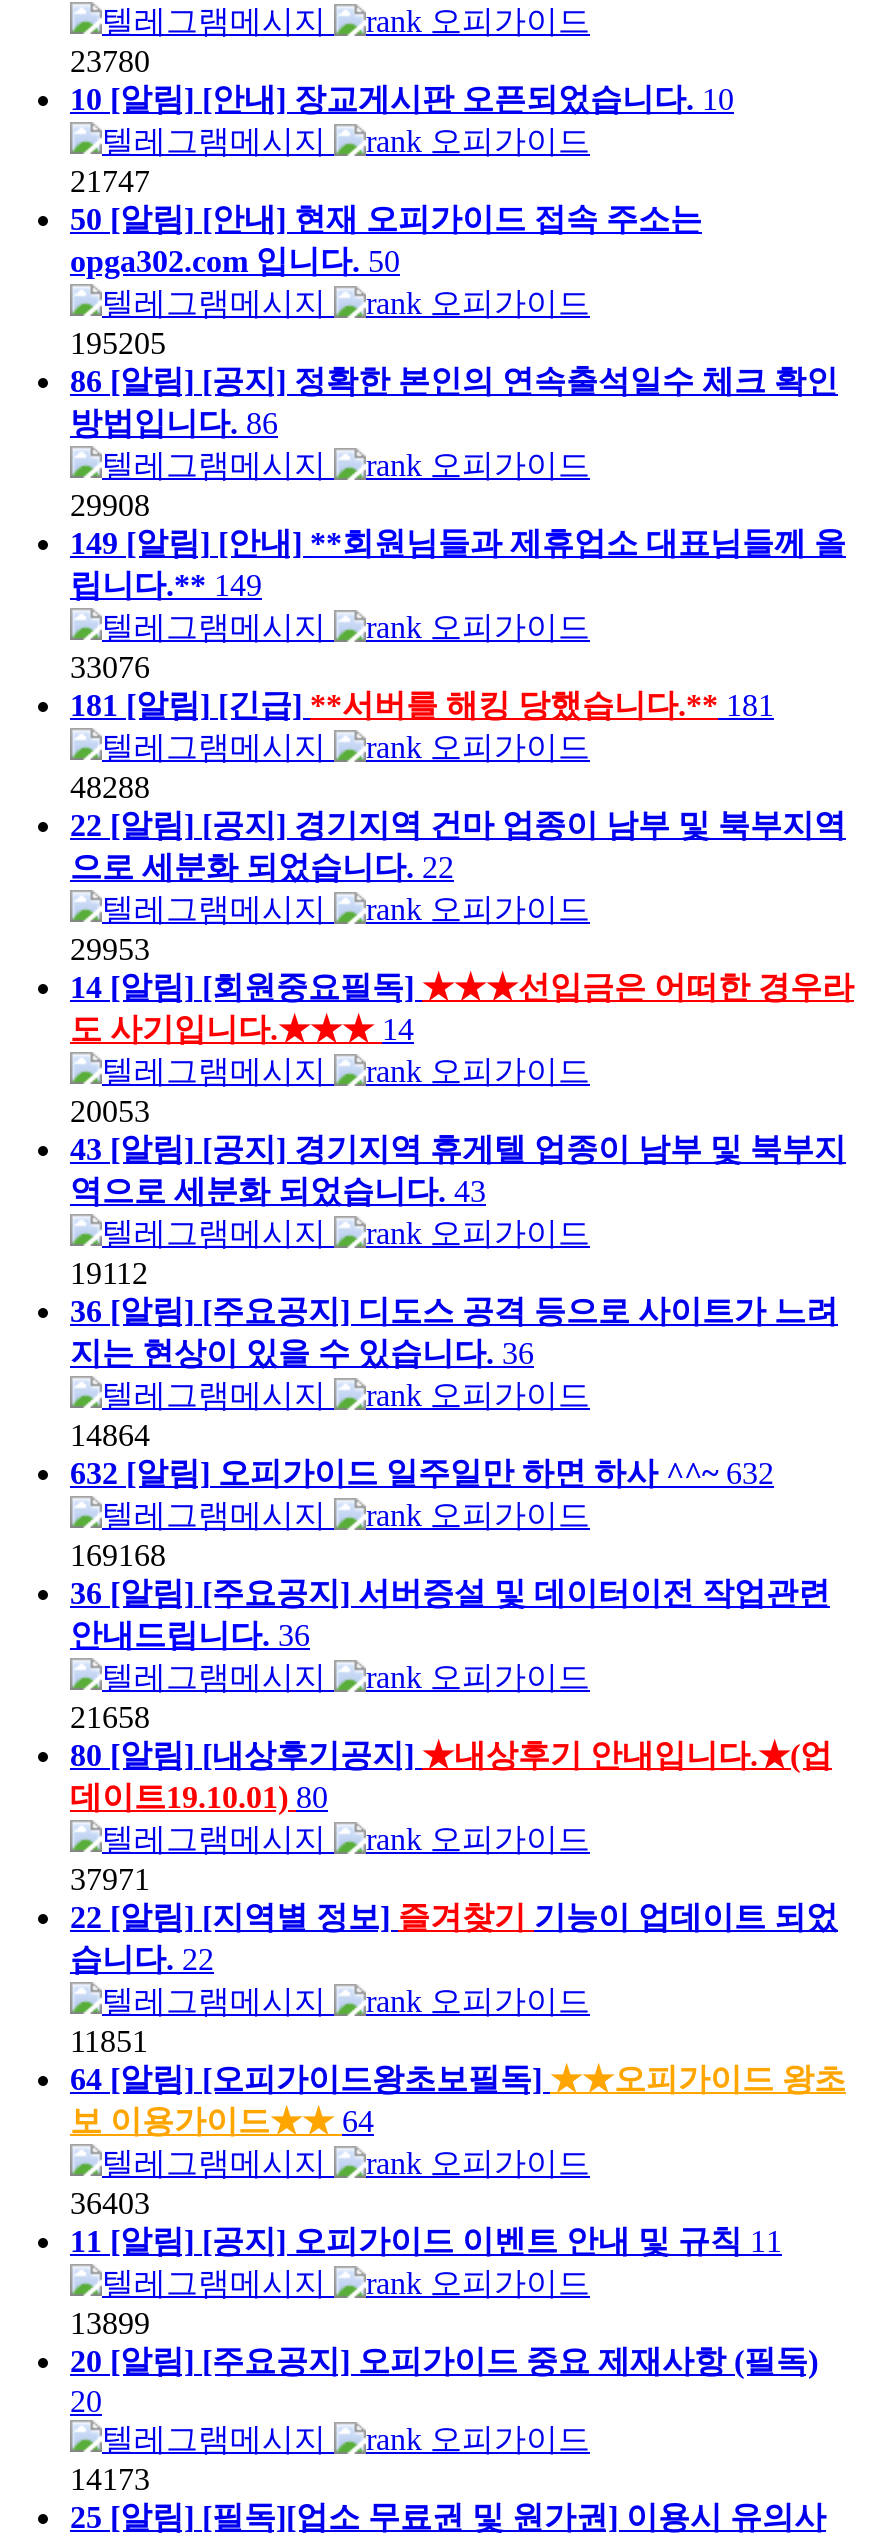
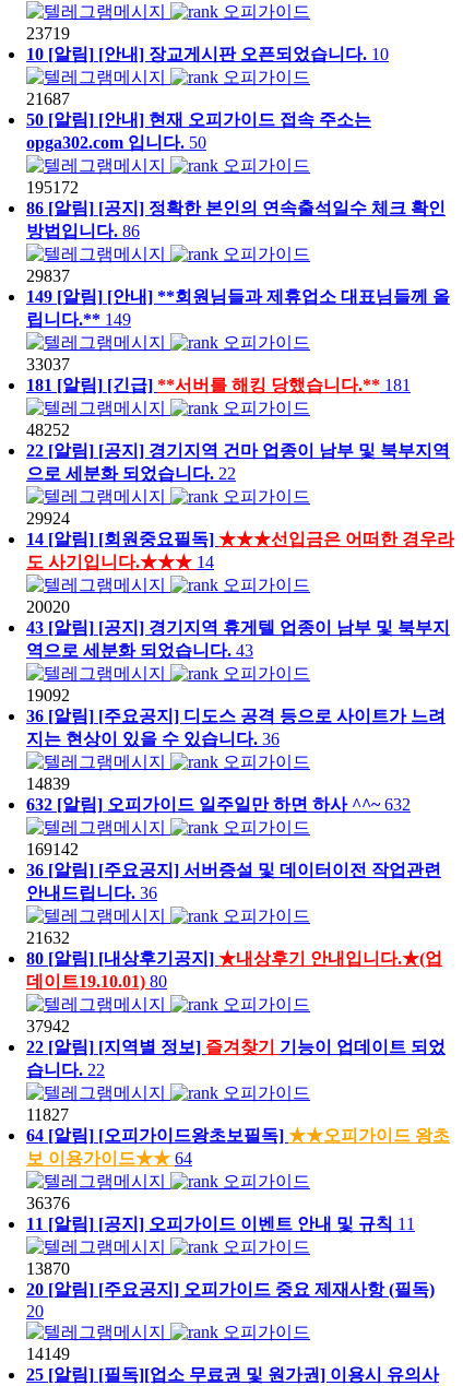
- 23780
+ 23719

- 21747
+ 21687

- 195205
+ 195172

- 29908
+ 29837

- 33076
+ 33037

- 48288
+ 48252

- 29953
+ 29924

- 20053
+ 20020

- 19112
+ 19092

- 14864
+ 14839

- 169168
+ 169142

- 21658
+ 21632

- 37971
+ 37942

- 11851
+ 11827

- 36403
+ 36376

- 13899
+ 13870

- 14173
+ 14149
